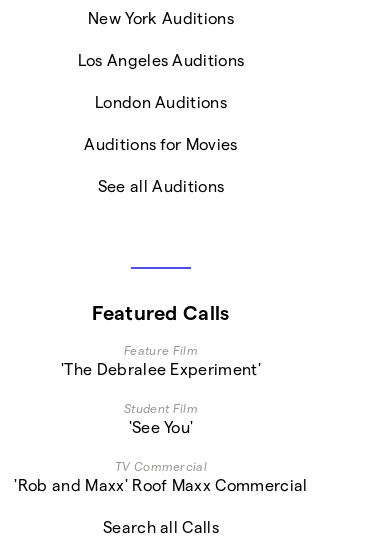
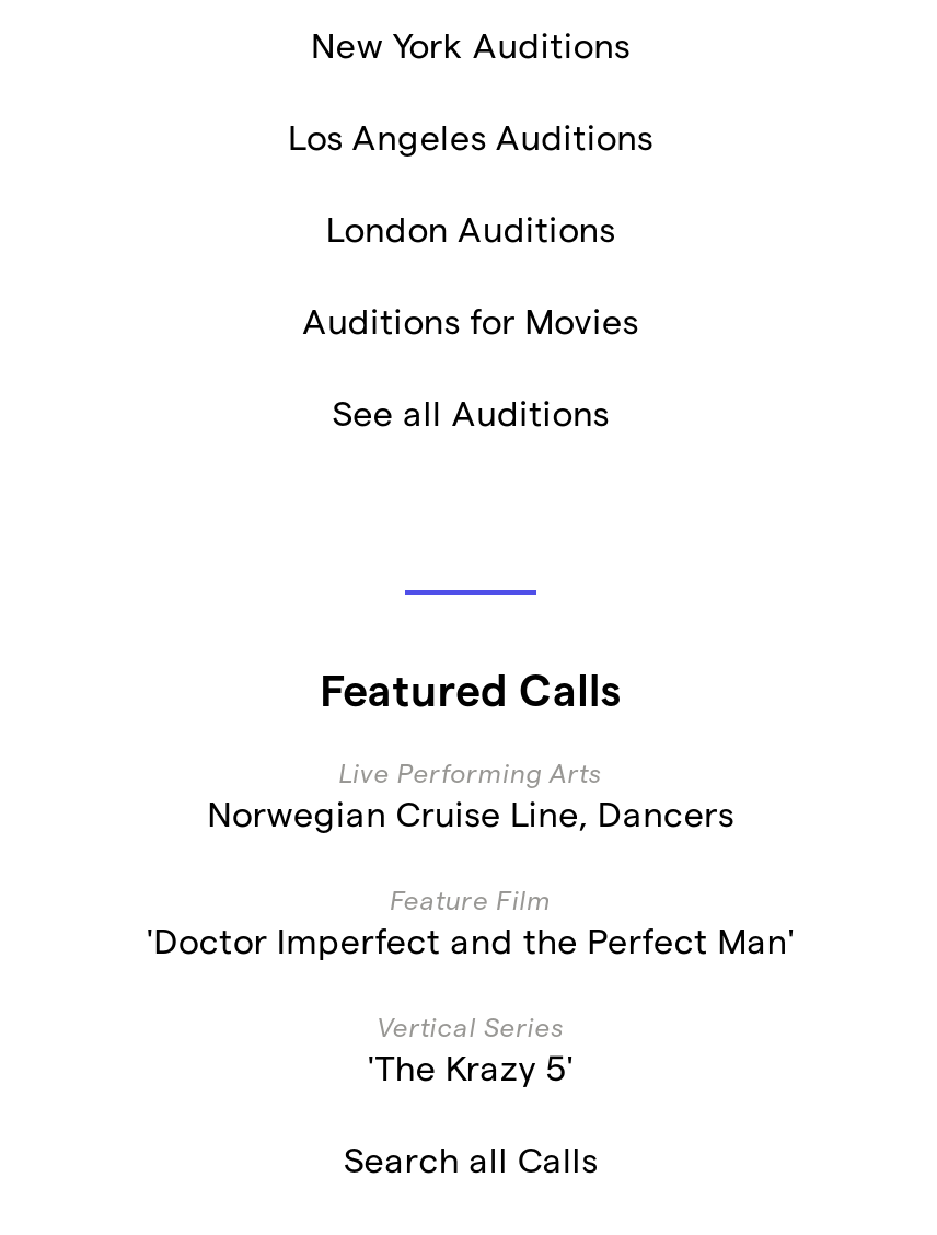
+ Live Performing Arts
+ Norwegian Cruise Line, Dancers

moved down: Feature Film

- 'The Debralee Experiment'
- Student Film
- 'See You'
- TV Commercial
- 'Rob and Maxx' Roof Maxx Commercial
+ 'Doctor Imperfect and the Perfect Man'
+ Vertical Series
+ 'The Krazy 5'
